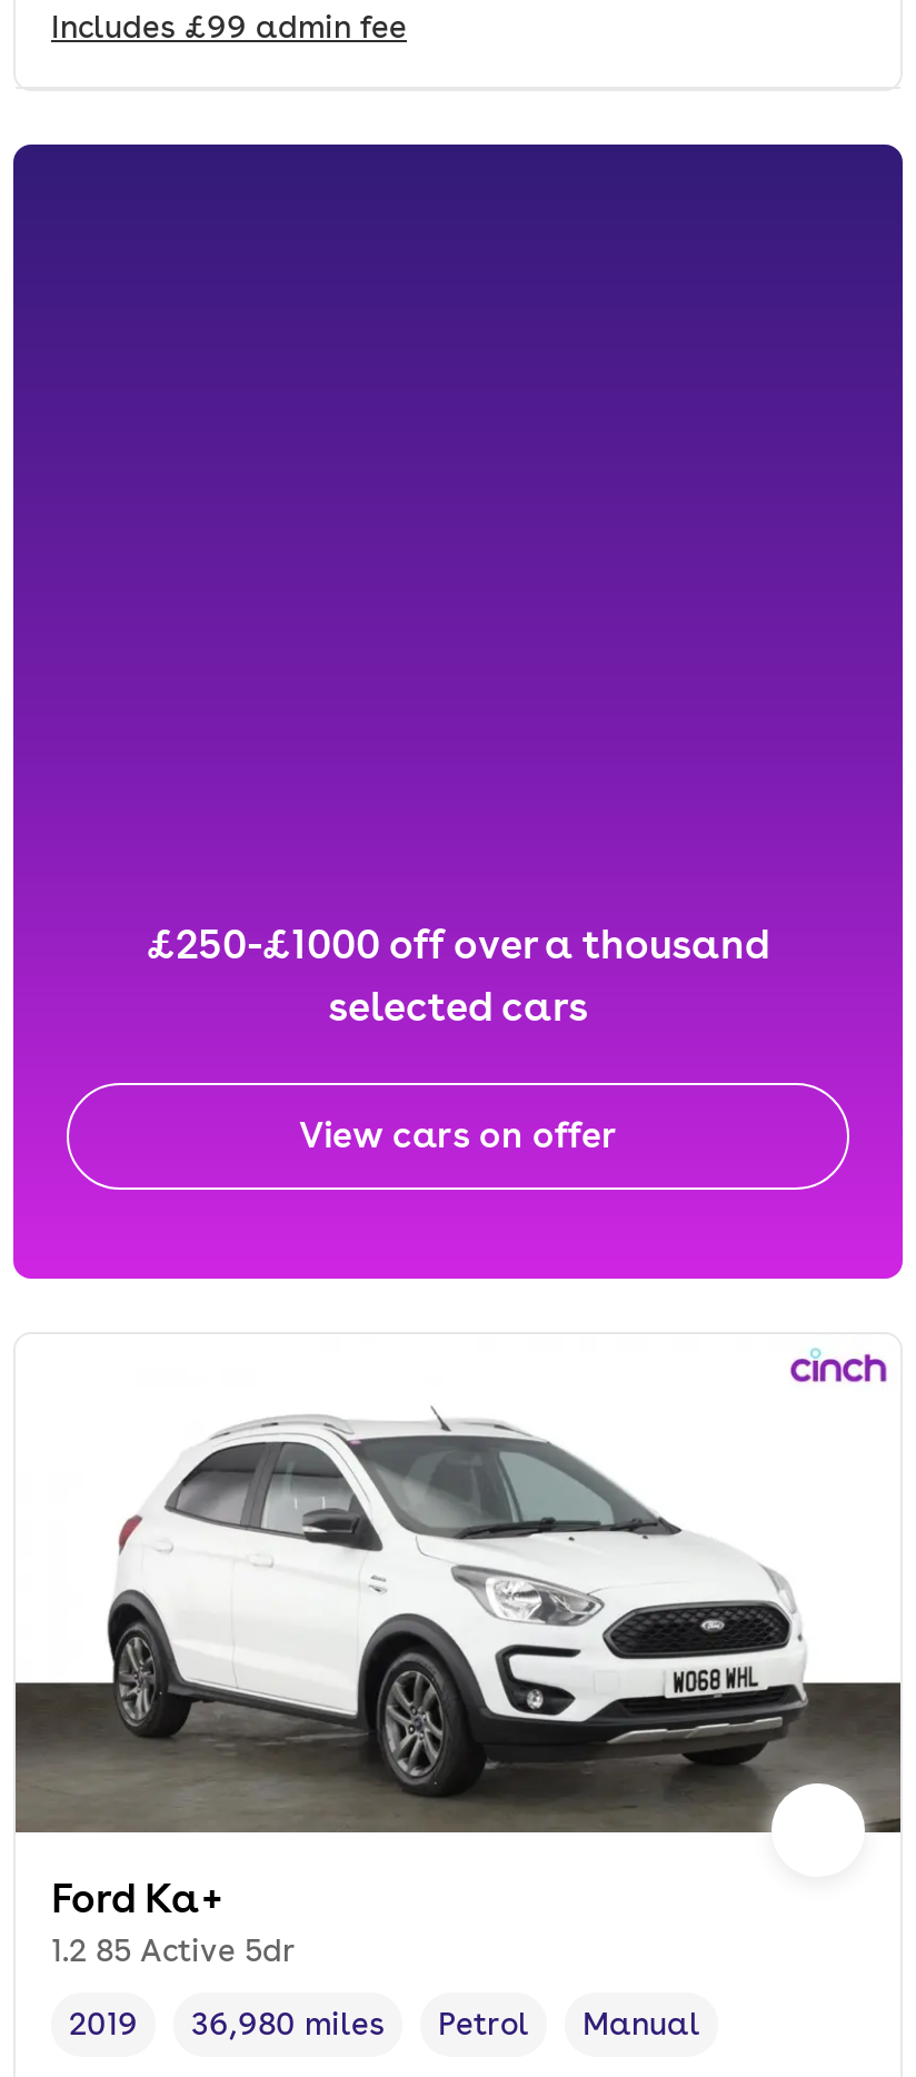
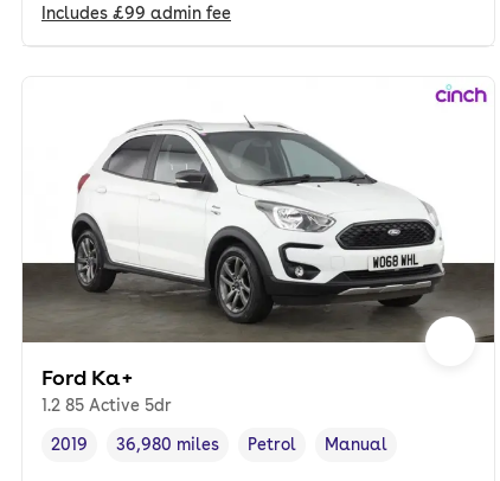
- [image]
- £250-£1000 off over a thousand
- selected cars
- View cars on offer
